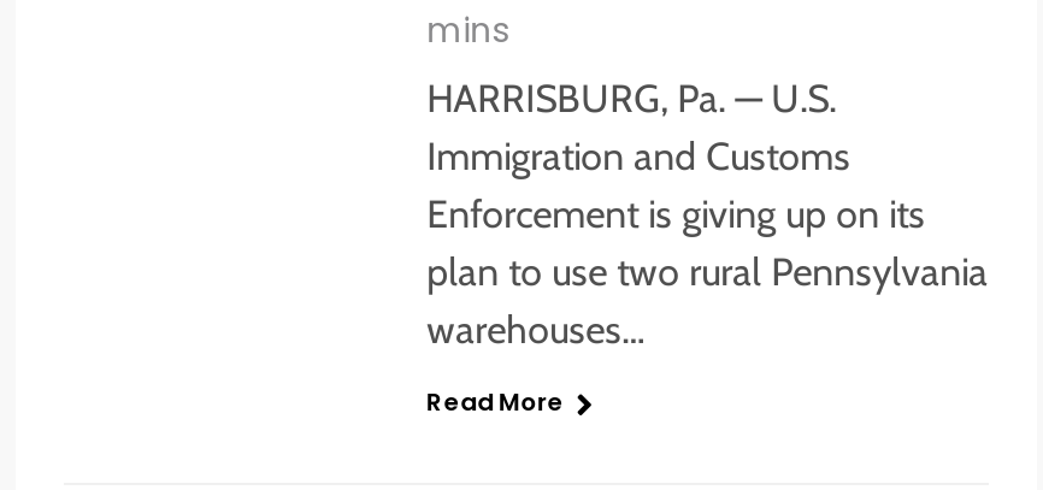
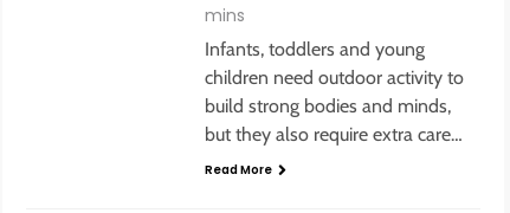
- HARRISBURG, Pa. — U.S.
- Immigration and Customs
- Enforcement is giving up on its
- plan to use two rural Pennsylvania
- warehouses…
+ Infants, toddlers and young
+ children need outdoor activity to
+ build strong bodies and minds,
+ but they also require extra care…
